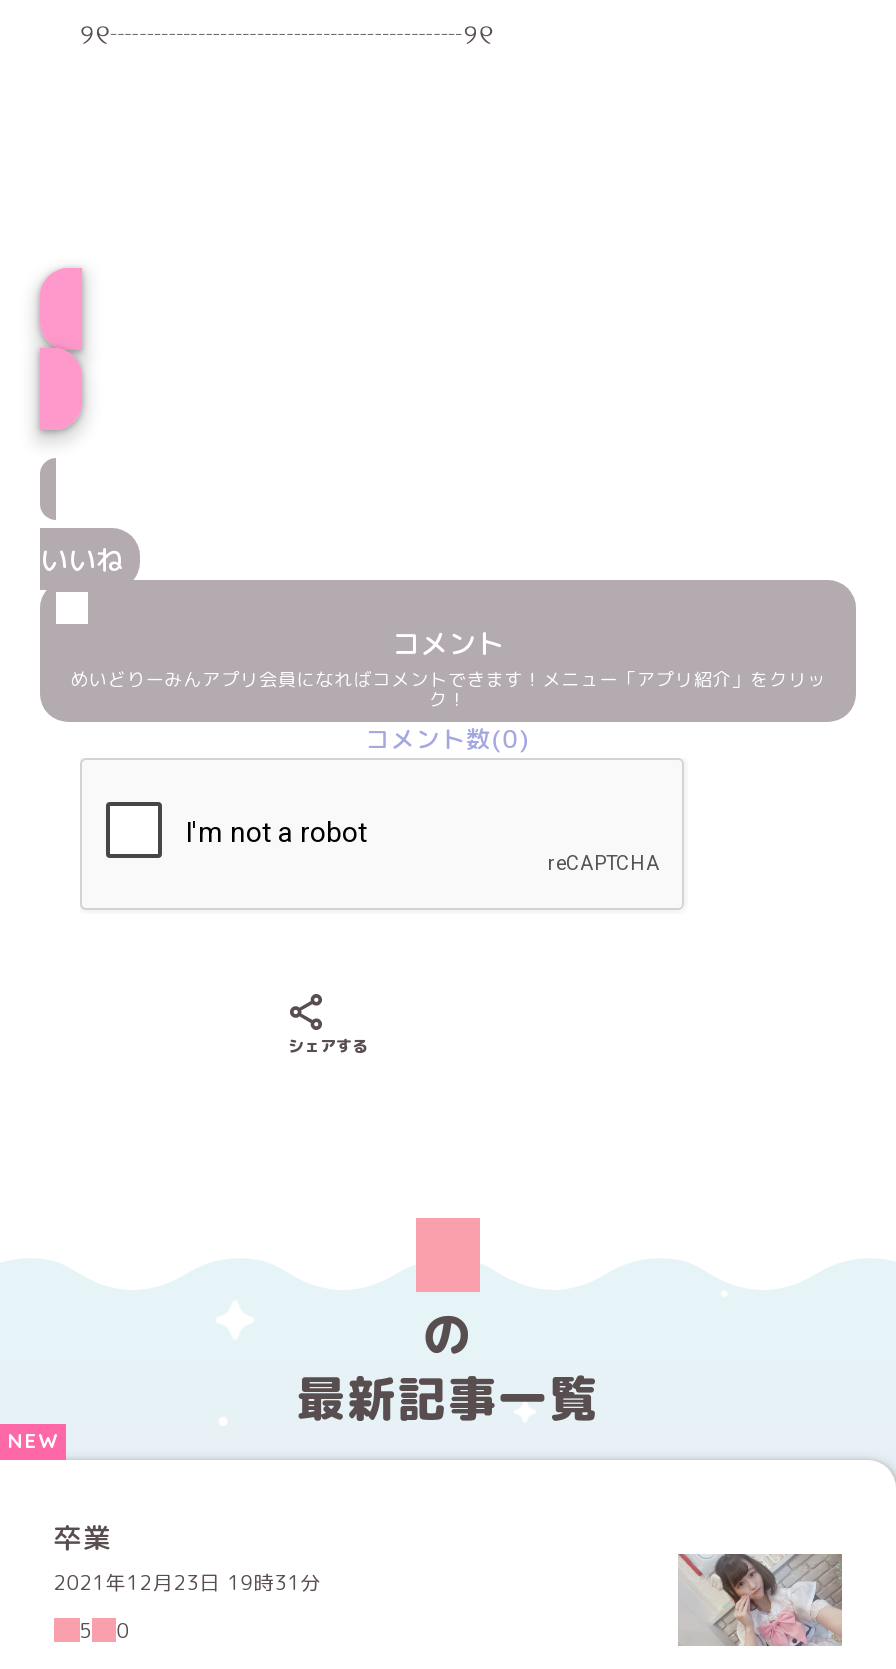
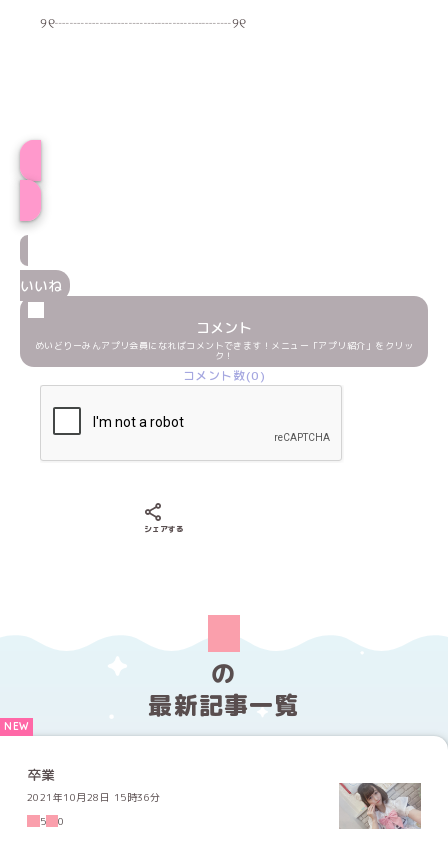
- 2021年12月23日 19時31分
+ 2021年10月28日 15時36分
